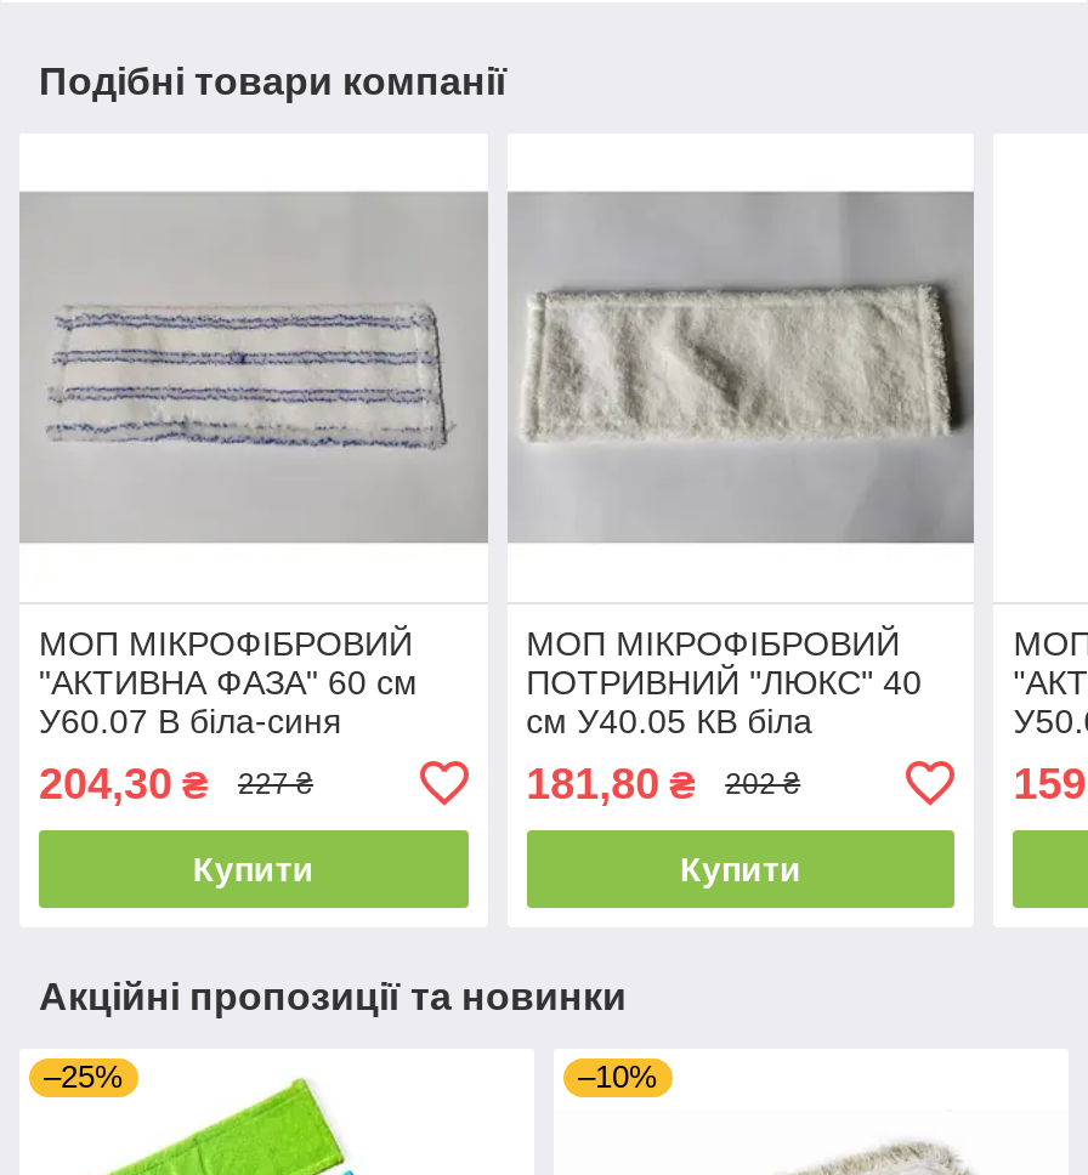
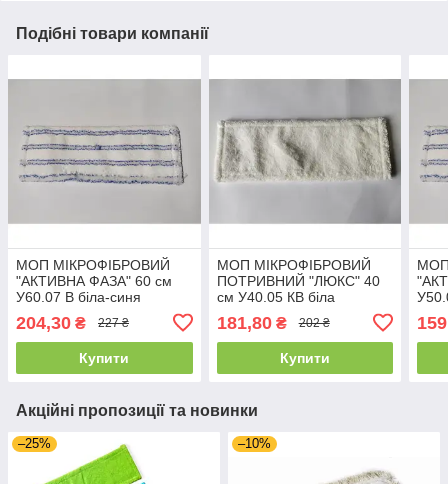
+ [image]
